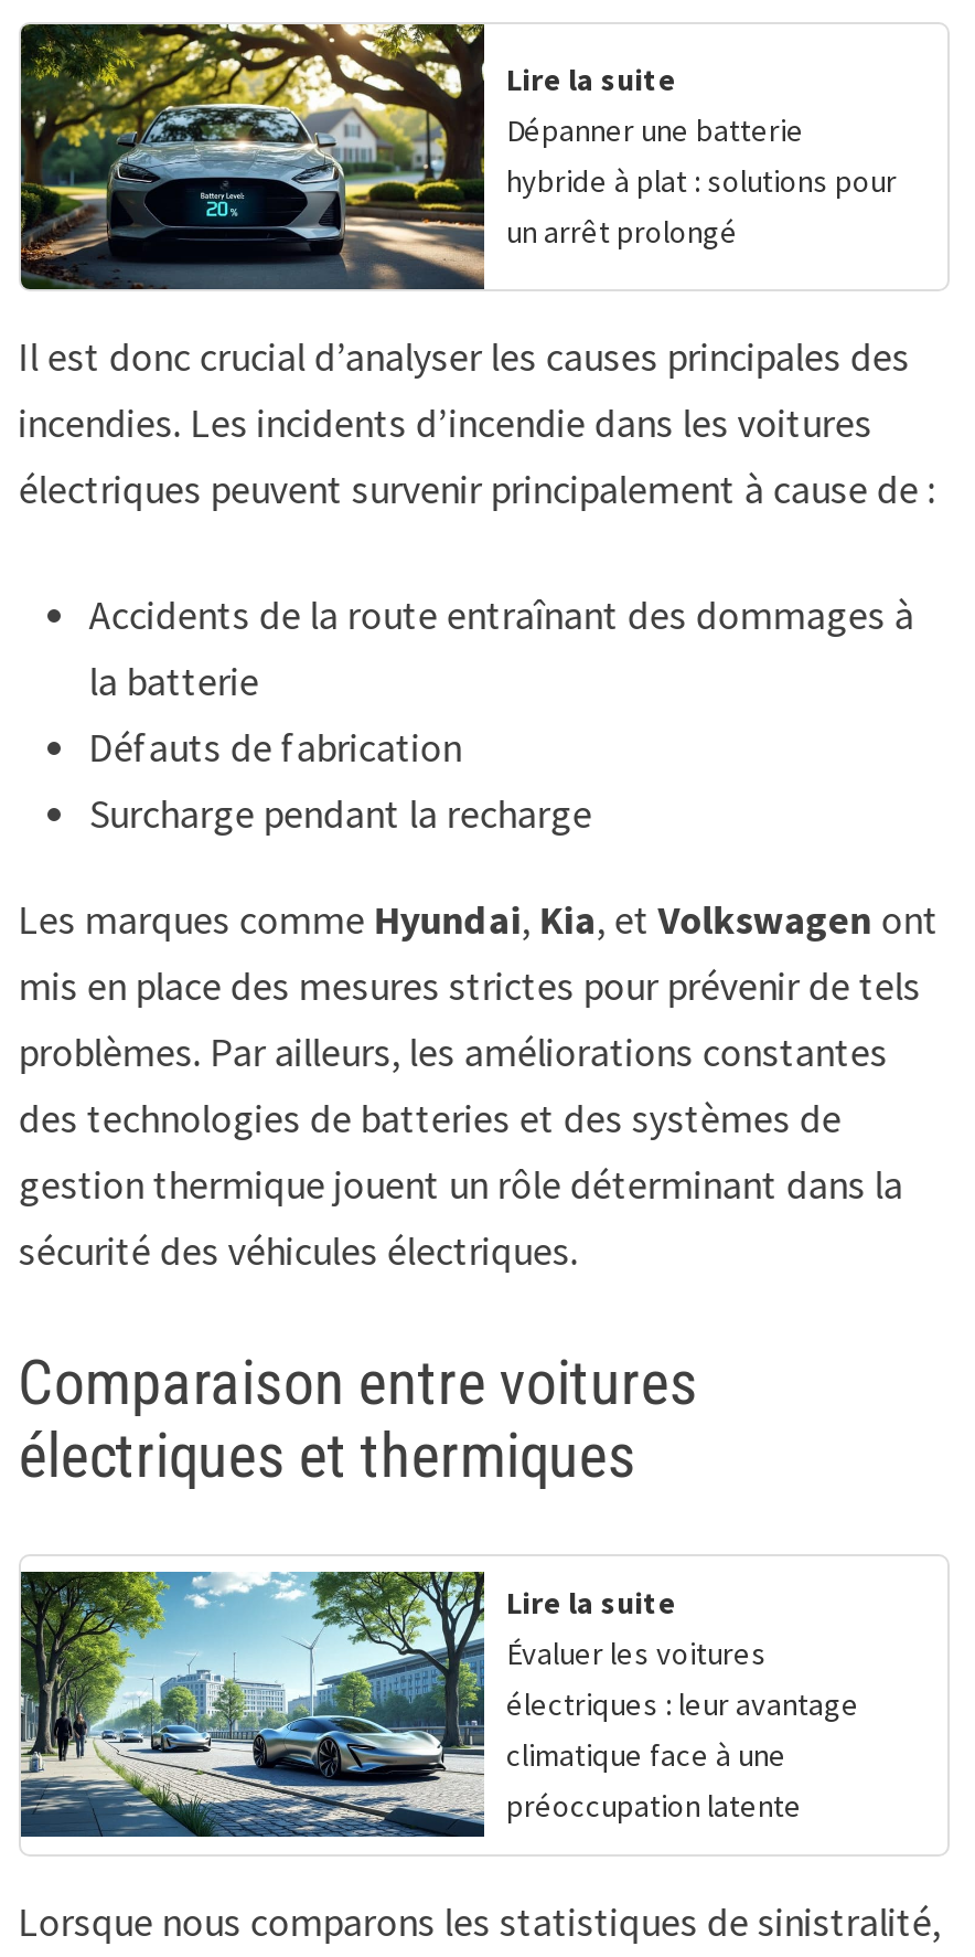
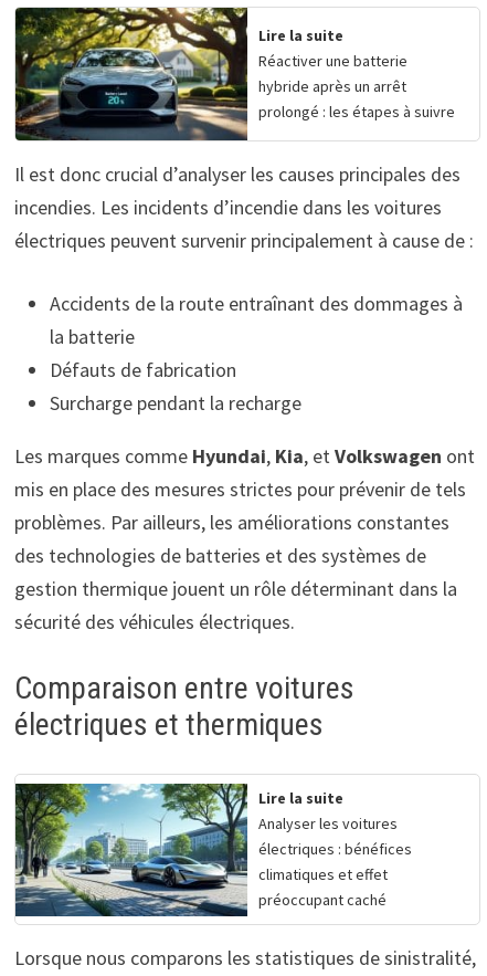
- Dépanner une batterie
- hybride à plat : solutions pour
- un arrêt prolongé
+ Réactiver une batterie
+ hybride après un arrêt
+ prolongé : les étapes à suivre

- Évaluer les voitures
- électriques : leur avantage
- climatique face à une
- préoccupation latente
+ Analyser les voitures
+ électriques : bénéfices
+ climatiques et effet
+ préoccupant caché
